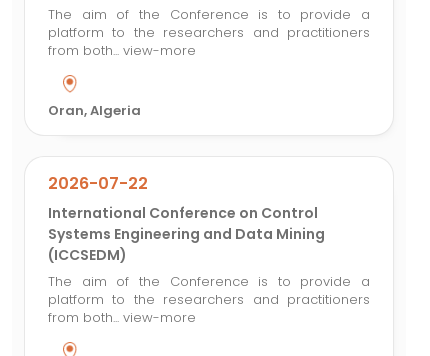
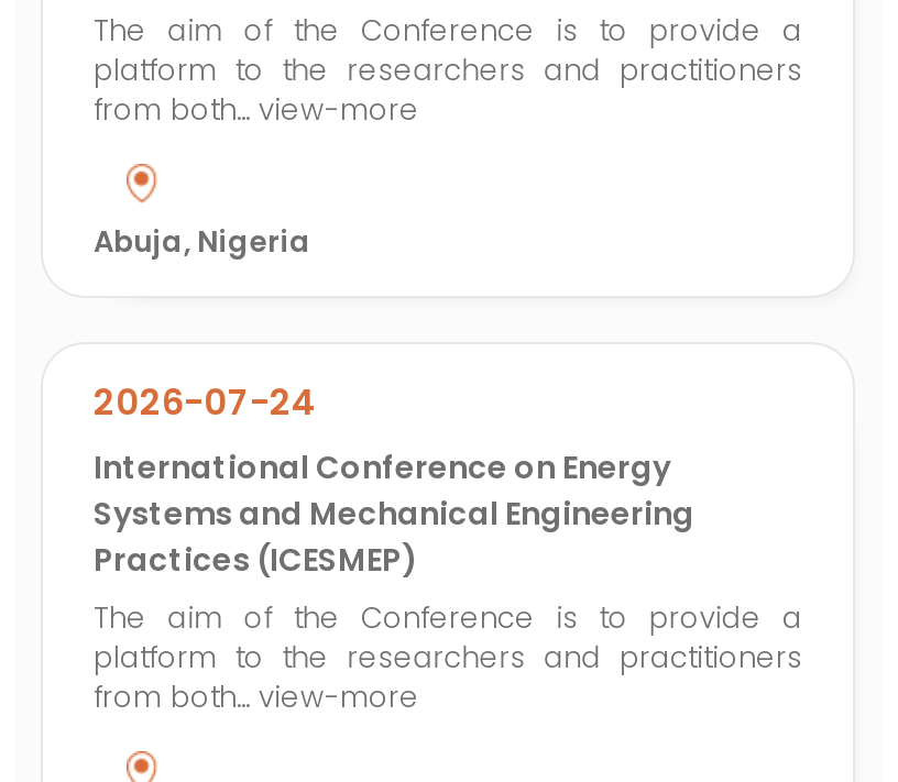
- Oran, Algeria
+ Abuja, Nigeria

- 2026-07-22
- International Conference on Control
- Systems Engineering and Data Mining
- (ICCSEDM)
+ 2026-07-24
+ International Conference on Energy
+ Systems and Mechanical Engineering
+ Practices (ICESMEP)
